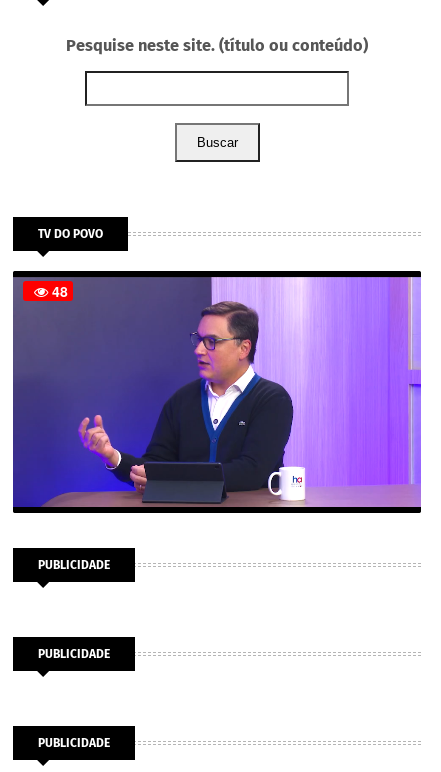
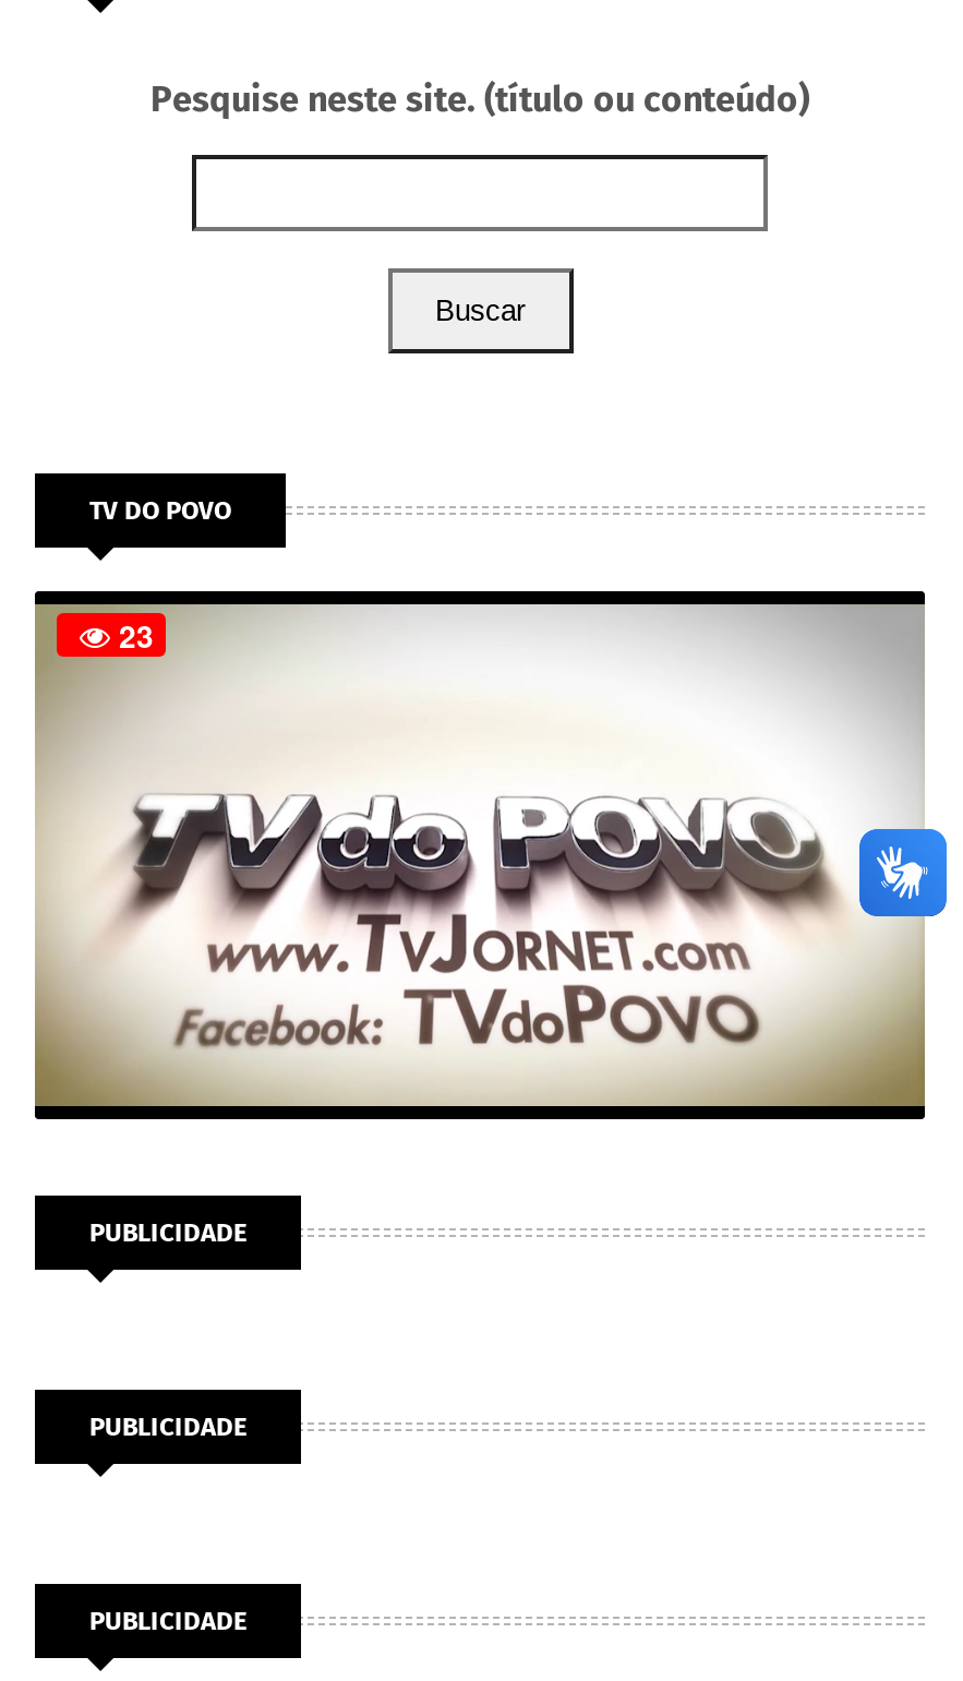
- [image]
+ [image]
